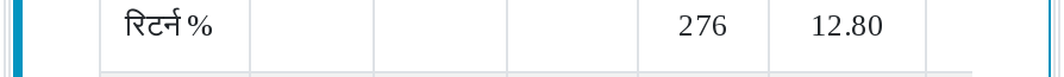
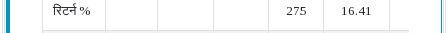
- 276
+ 275

- 12.80
+ 16.41
